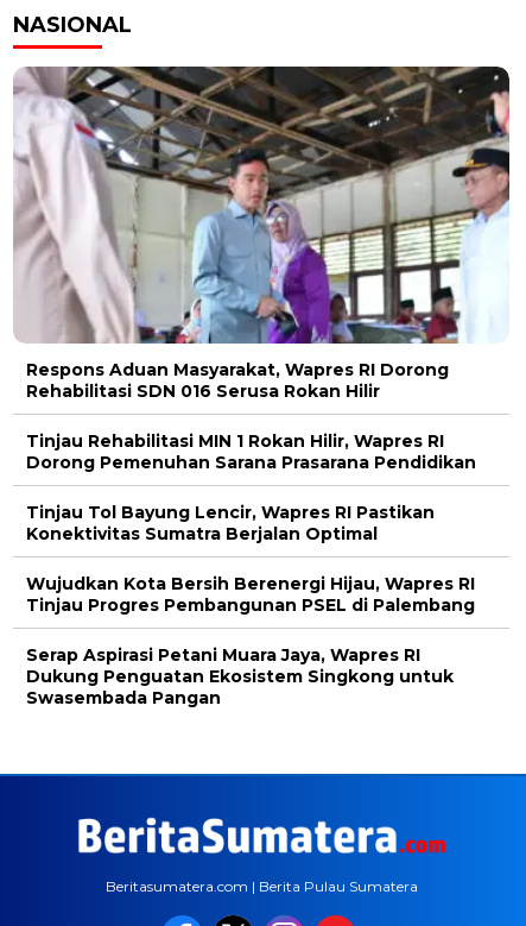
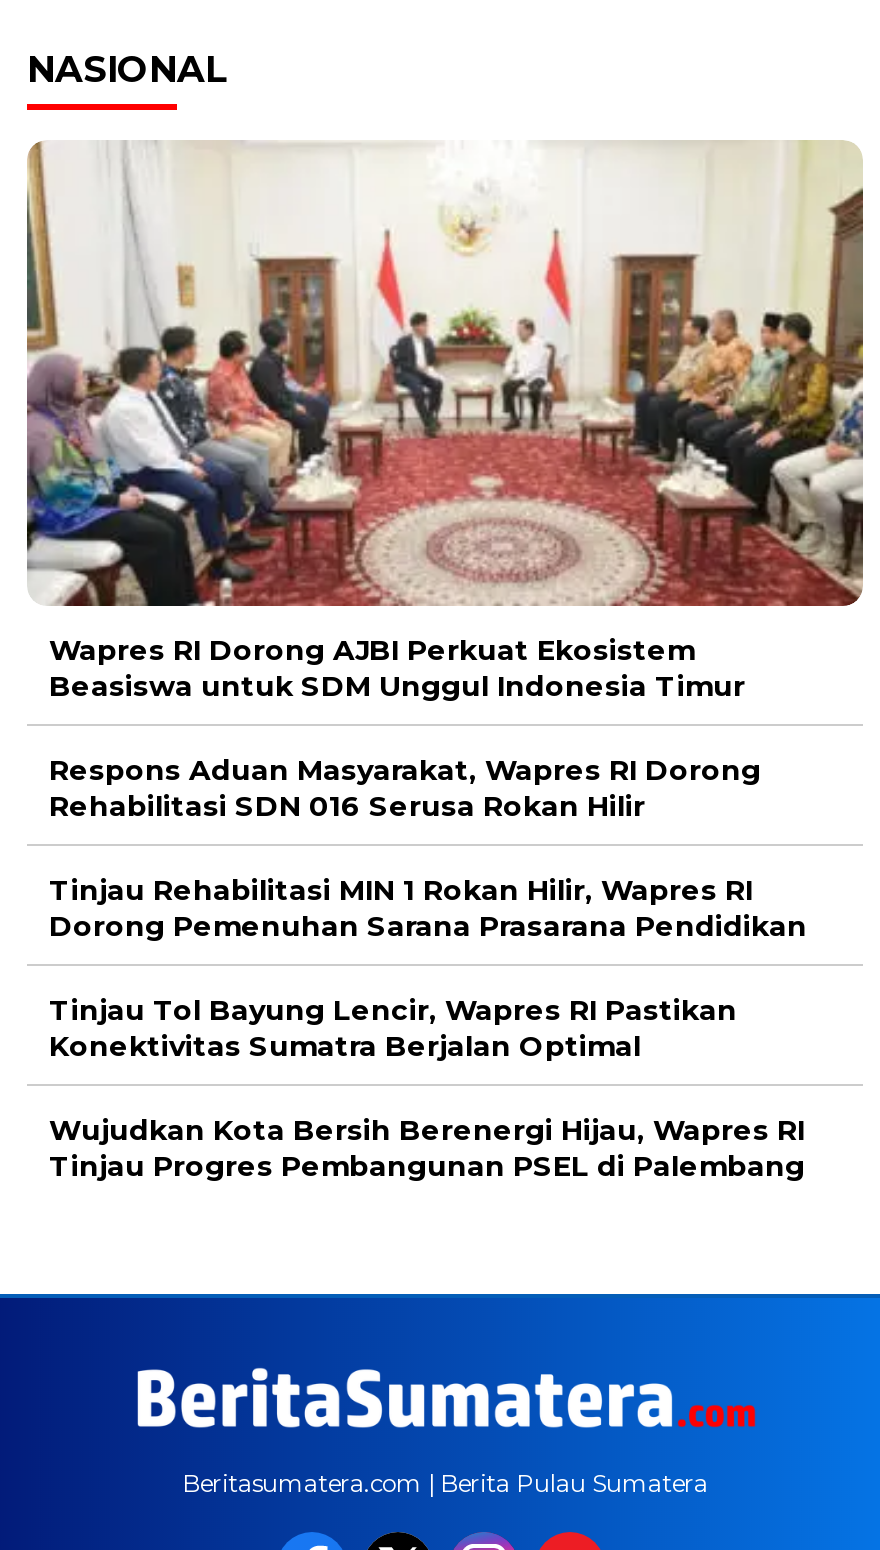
+ Wapres RI Dorong AJBI Perkuat Ekosistem
+ Beasiswa untuk SDM Unggul Indonesia Timur

- [image]
+ [image]

moved down: Respons Aduan Masyarakat, Wapres RI Dorong | Rehabilitasi SDN 016 Serusa Rokan Hilir | Tinjau Rehabilitasi MIN 1 Rokan Hilir, Wapres RI | Dorong Pemenuhan Sarana Prasarana Pendidikan | Tinjau Tol Bayung Lencir, Wapres RI Pastikan | Konektivitas Sumatra Berjalan Optimal | Wujudkan Kota Bersih Berenergi Hijau, Wapres RI | Tinjau Progres Pembangunan PSEL di Palembang

- Serap Aspirasi Petani Muara Jaya, Wapres RI
- Dukung Penguatan Ekosistem Singkong untuk
- Swasembada Pangan
